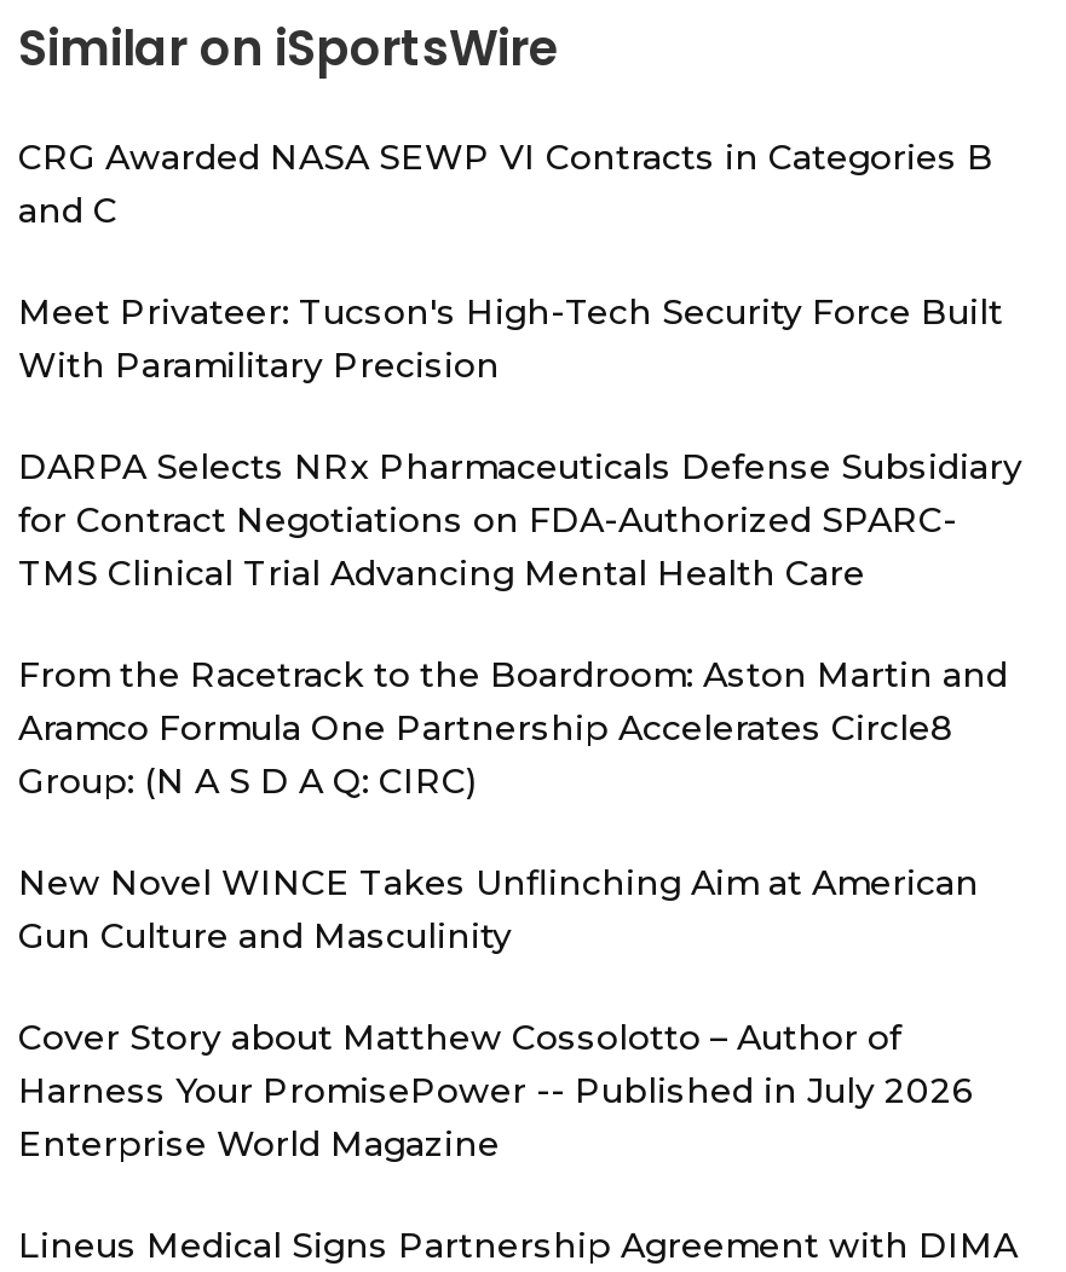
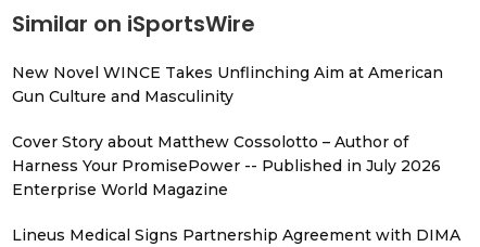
- CRG Awarded NASA SEWP VI Contracts in Categories B
- and C
- Meet Privateer: Tucson's High-Tech Security Force Built
- With Paramilitary Precision
- DARPA Selects NRx Pharmaceuticals Defense Subsidiary
- for Contract Negotiations on FDA-Authorized SPARC-
- TMS Clinical Trial Advancing Mental Health Care
- From the Racetrack to the Boardroom: Aston Martin and
- Aramco Formula One Partnership Accelerates Circle8
- Group: (N A S D A Q: CIRC)
